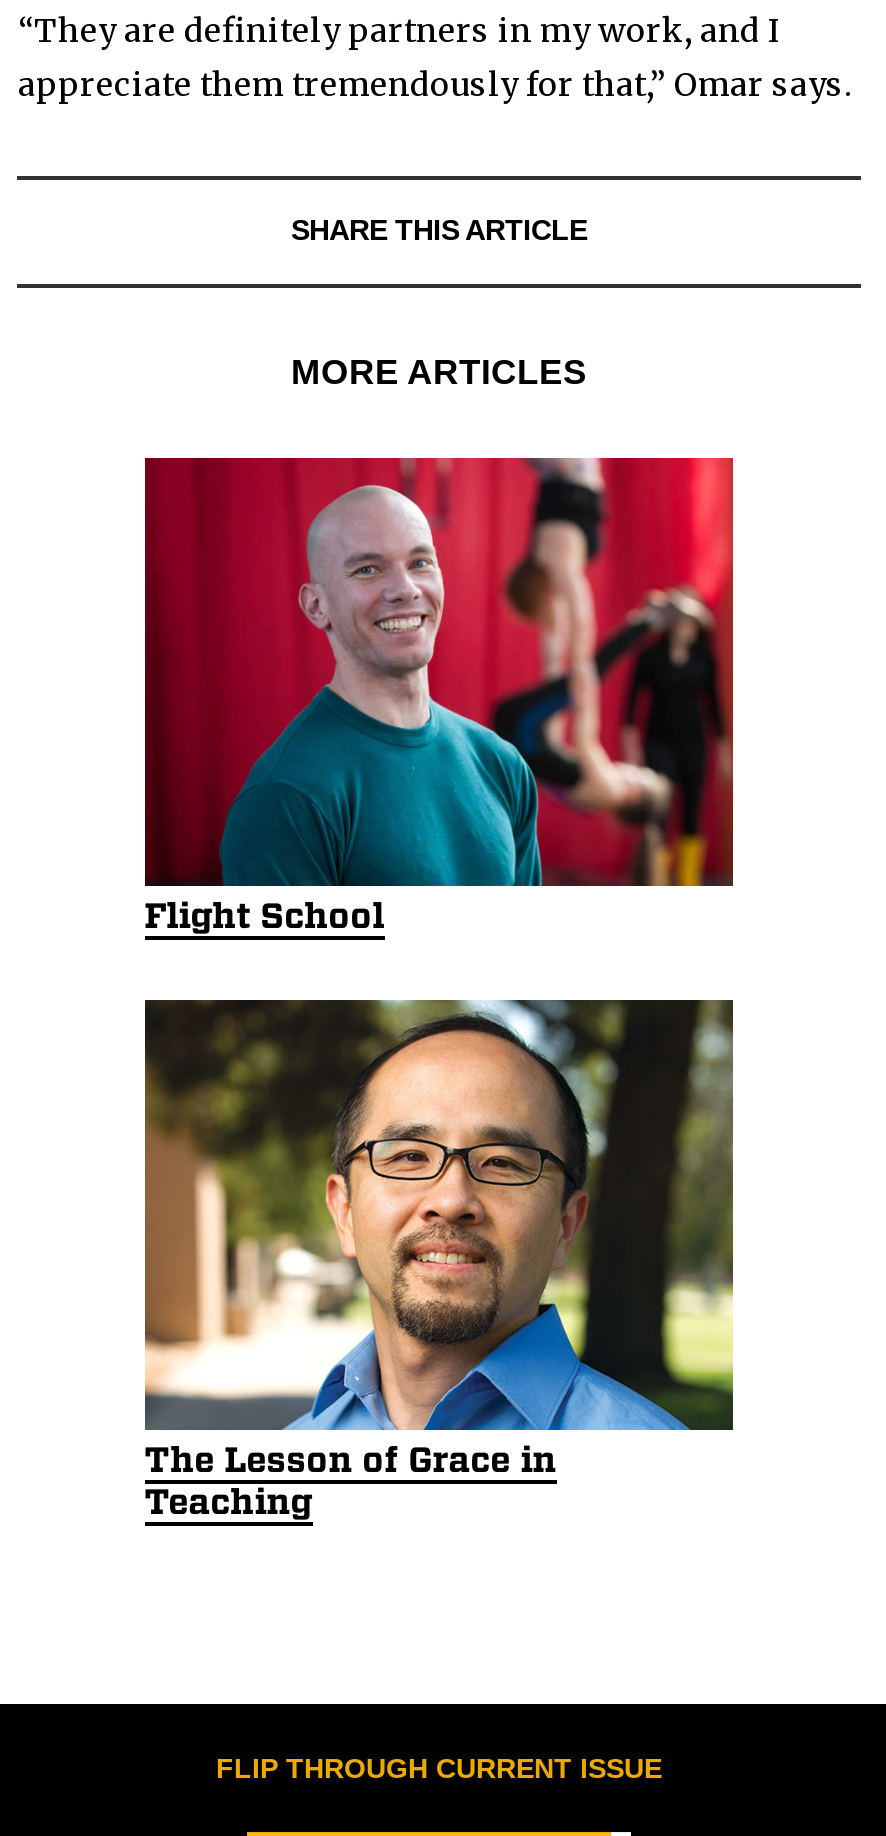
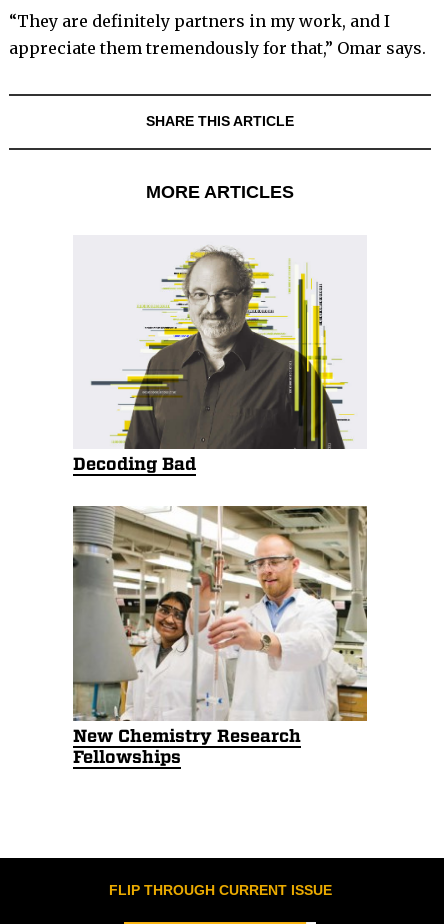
- [image]
- Flight School
+ [image]
+ Decoding Bad

- [image]
- The Lesson of Grace in
- Teaching
+ [image]
+ New Chemistry Research
+ Fellowships
